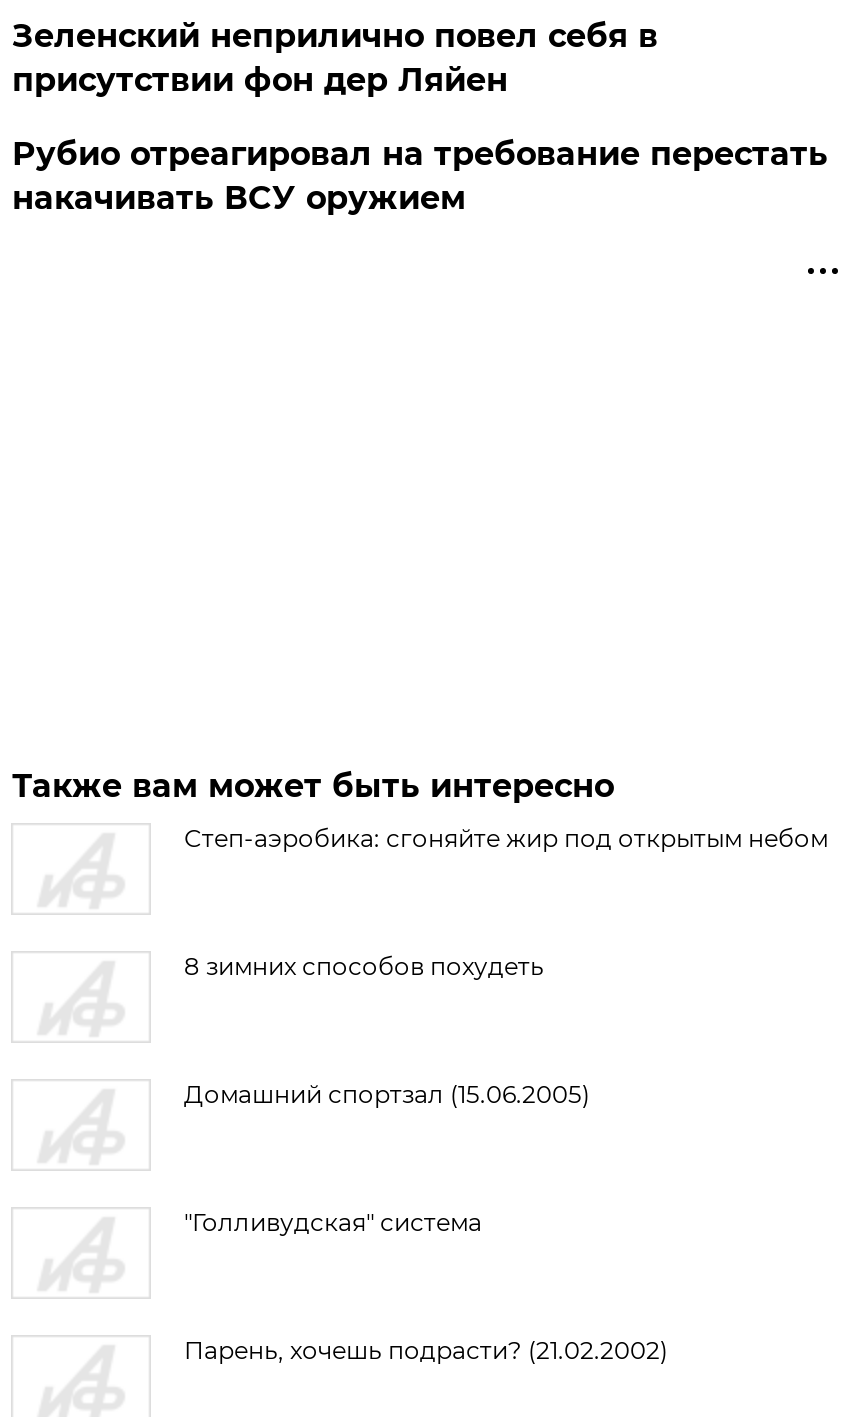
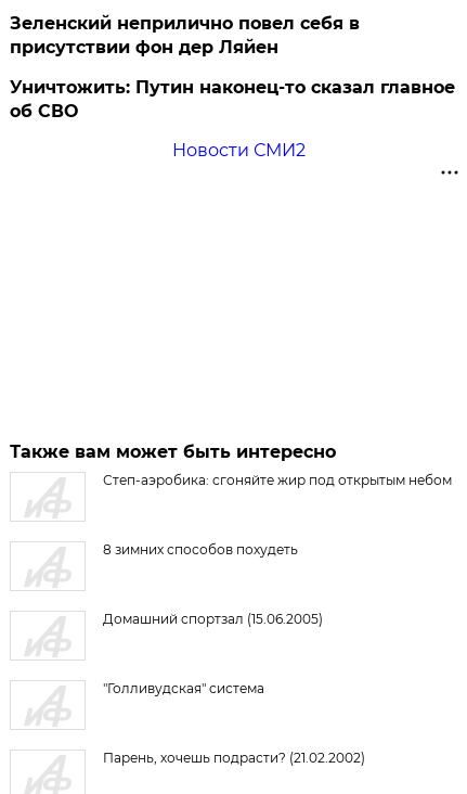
- Рубио отреагировал на требование перестать
- накачивать ВСУ оружием
+ Уничтожить: Путин наконец-то сказал главное
+ об СВО
+ Новости СМИ2
